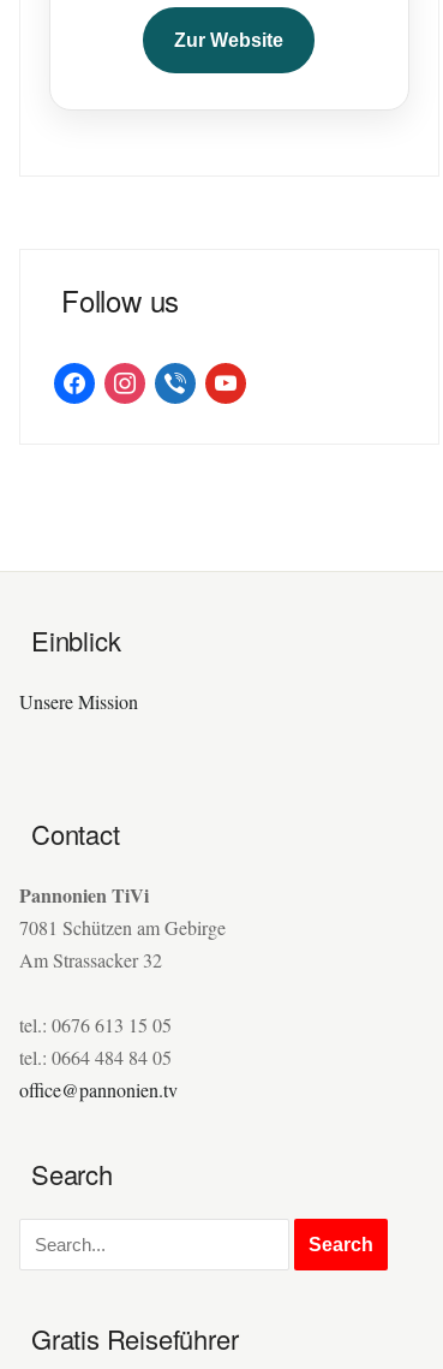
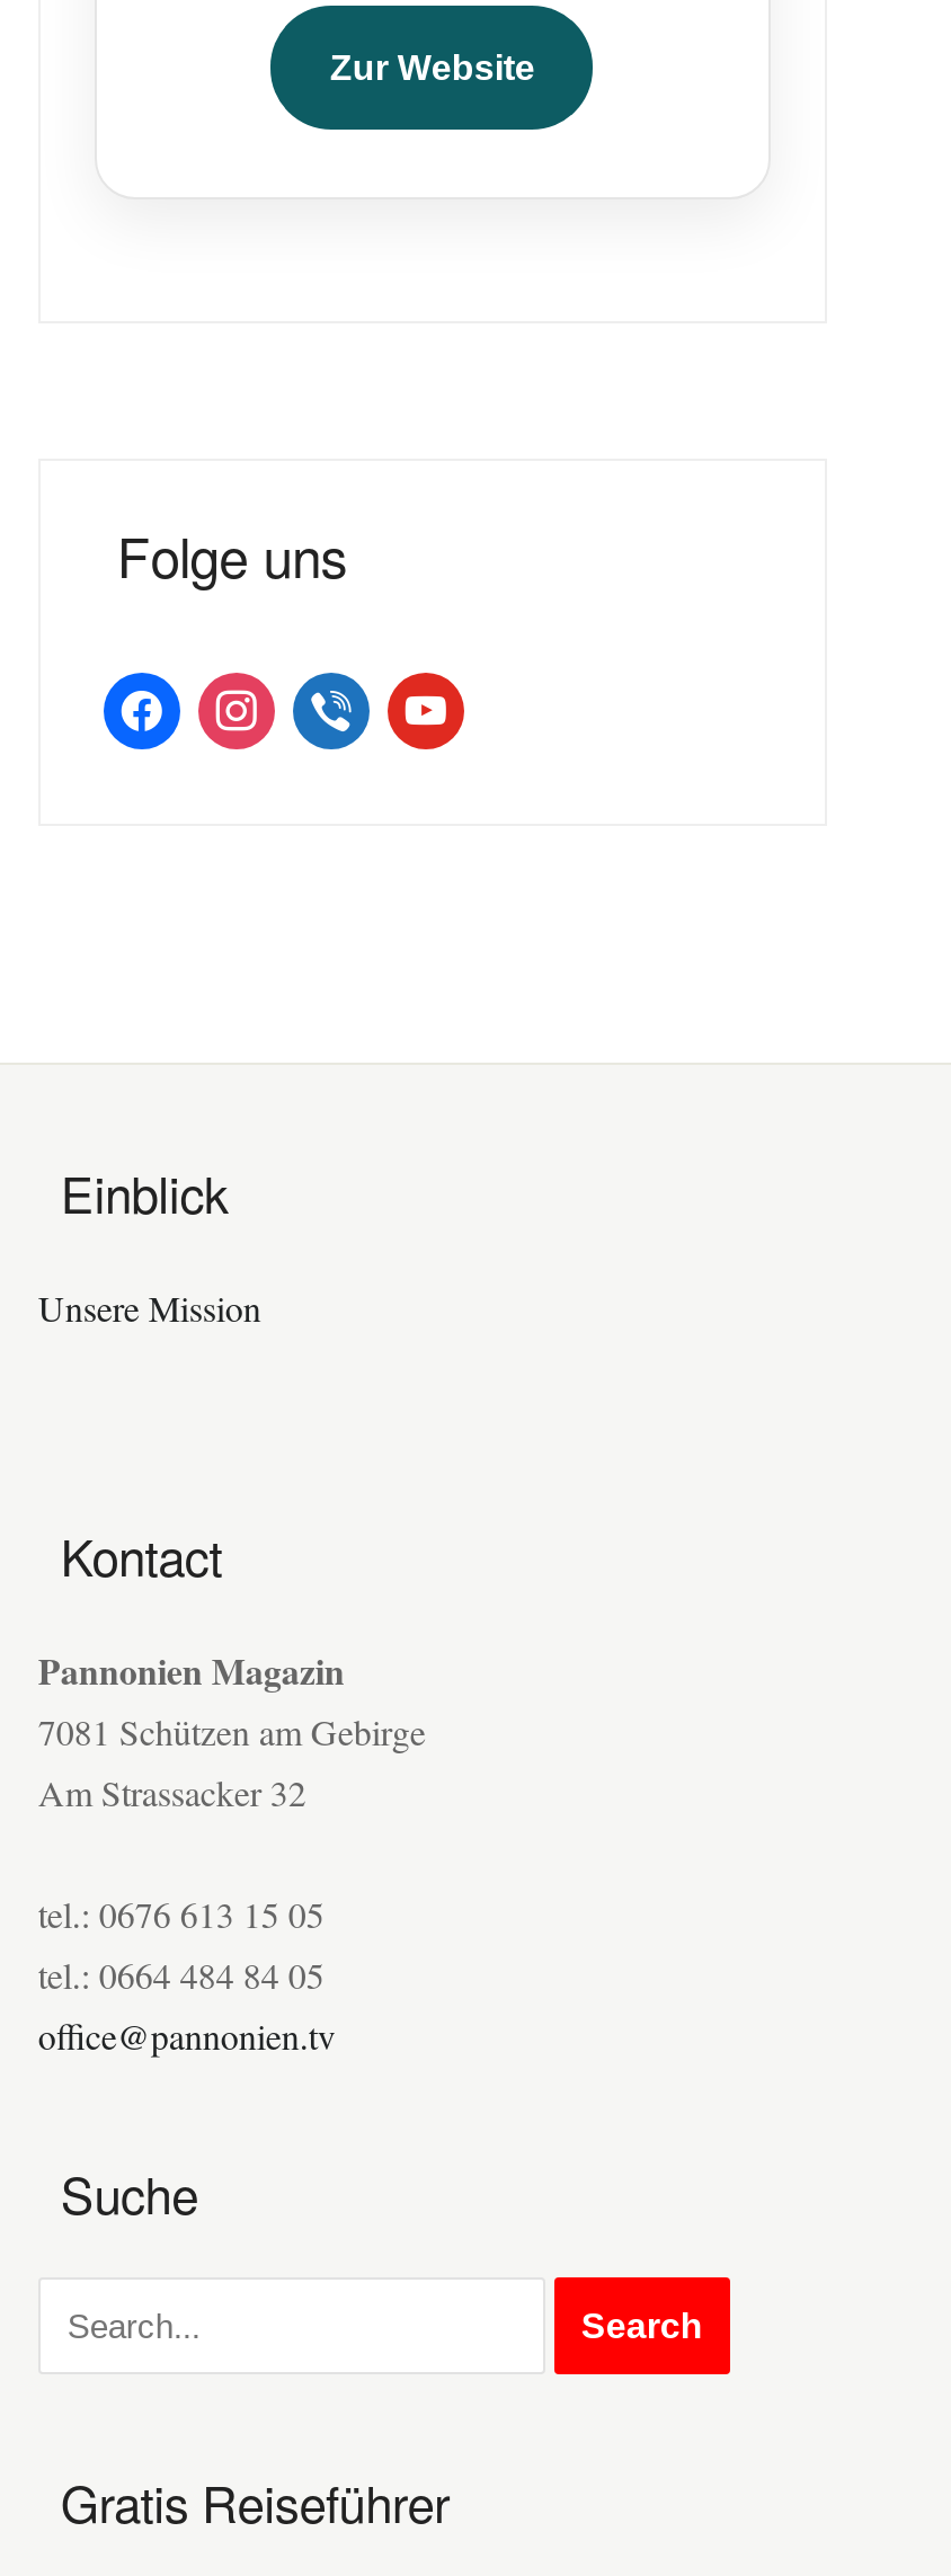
- Follow us
+ Folge uns

- Contact
+ Kontact

- Pannonien TiVi
+ Pannonien Magazin

- Search
+ Suche
